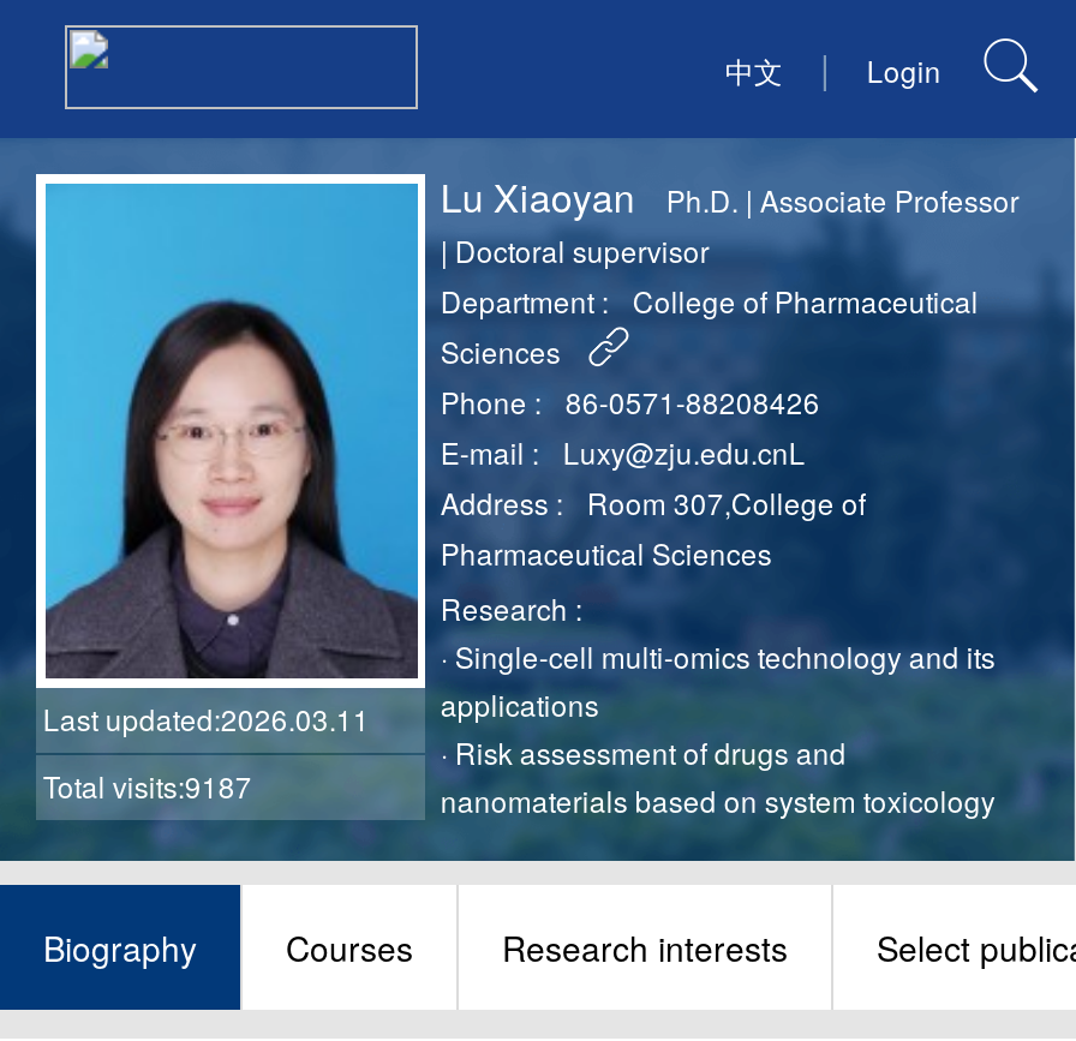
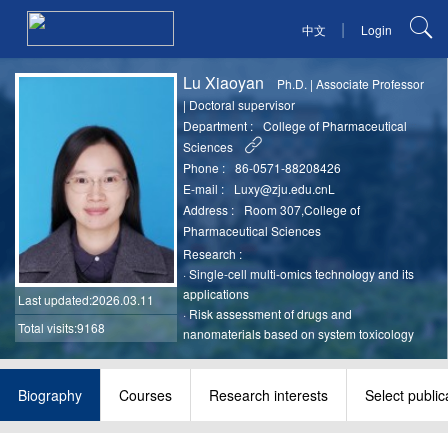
- Total visits:9187
+ Total visits:9168
